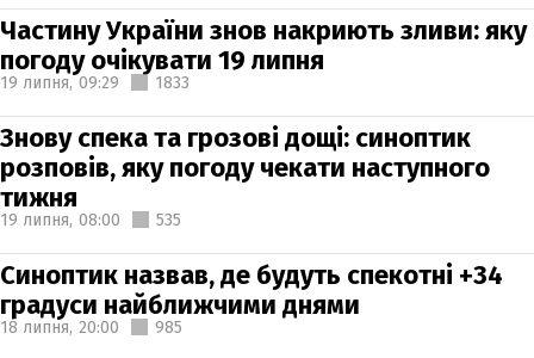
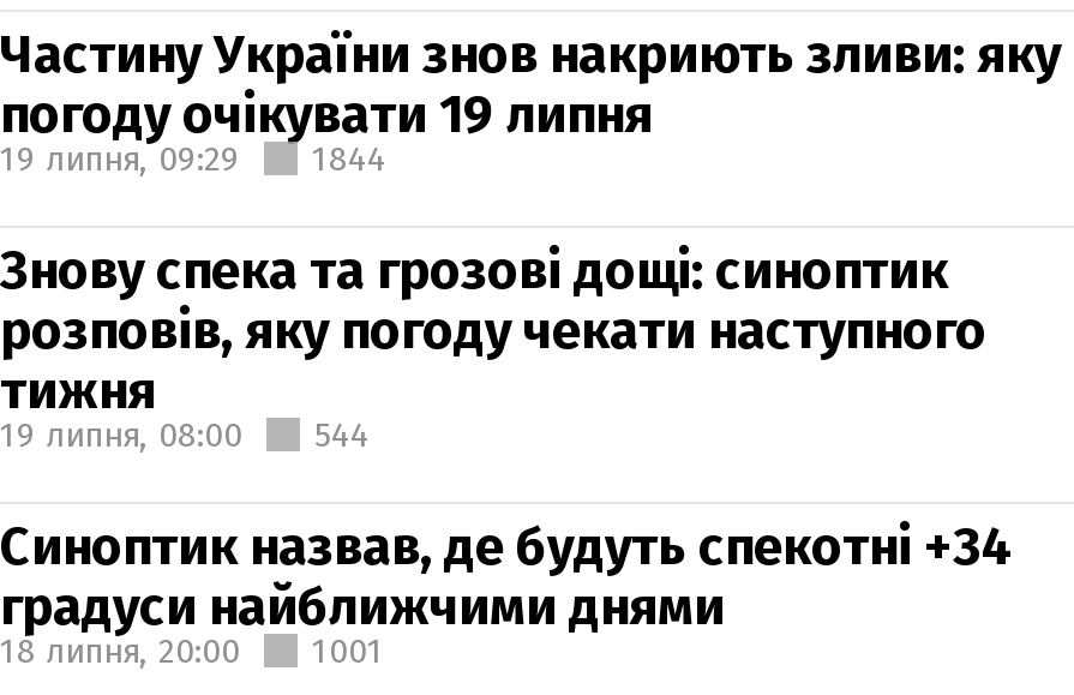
- 19 липня, 09:29 1833
+ 19 липня, 09:29 1844

- 19 липня, 08:00 535
+ 19 липня, 08:00 544

- 18 липня, 20:00 985
+ 18 липня, 20:00 1001
